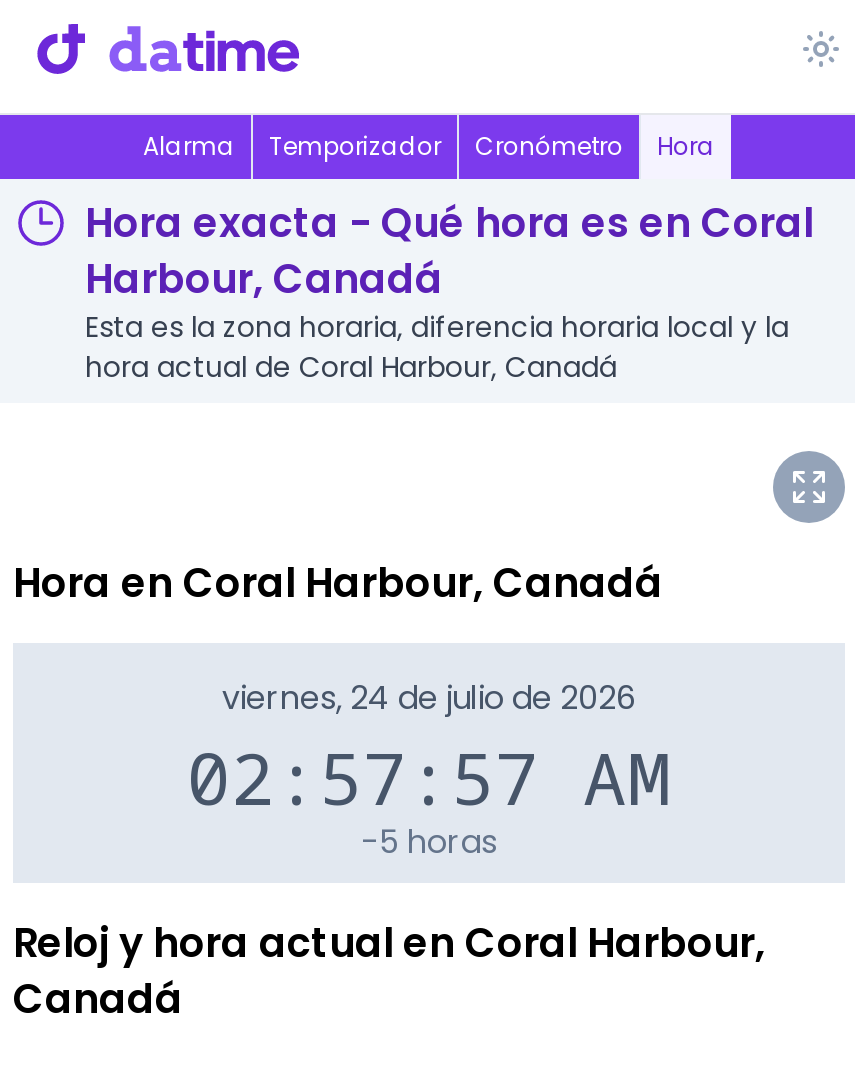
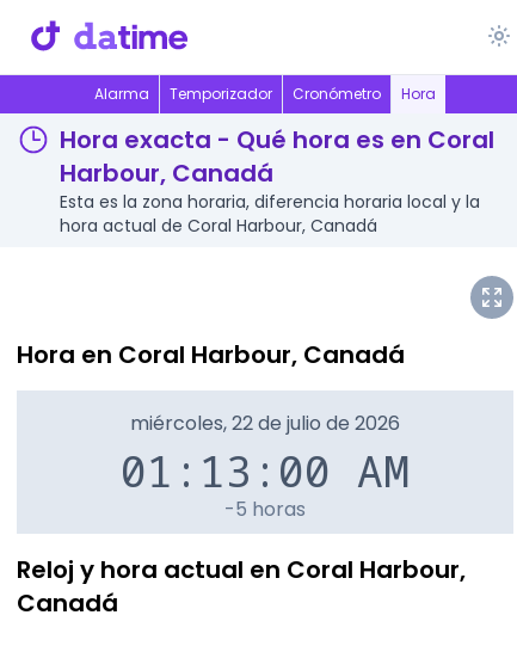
- viernes, 24 de julio de 2026
+ miércoles, 22 de julio de 2026

- 02:57:57 AM
+ 01:13:00 AM
